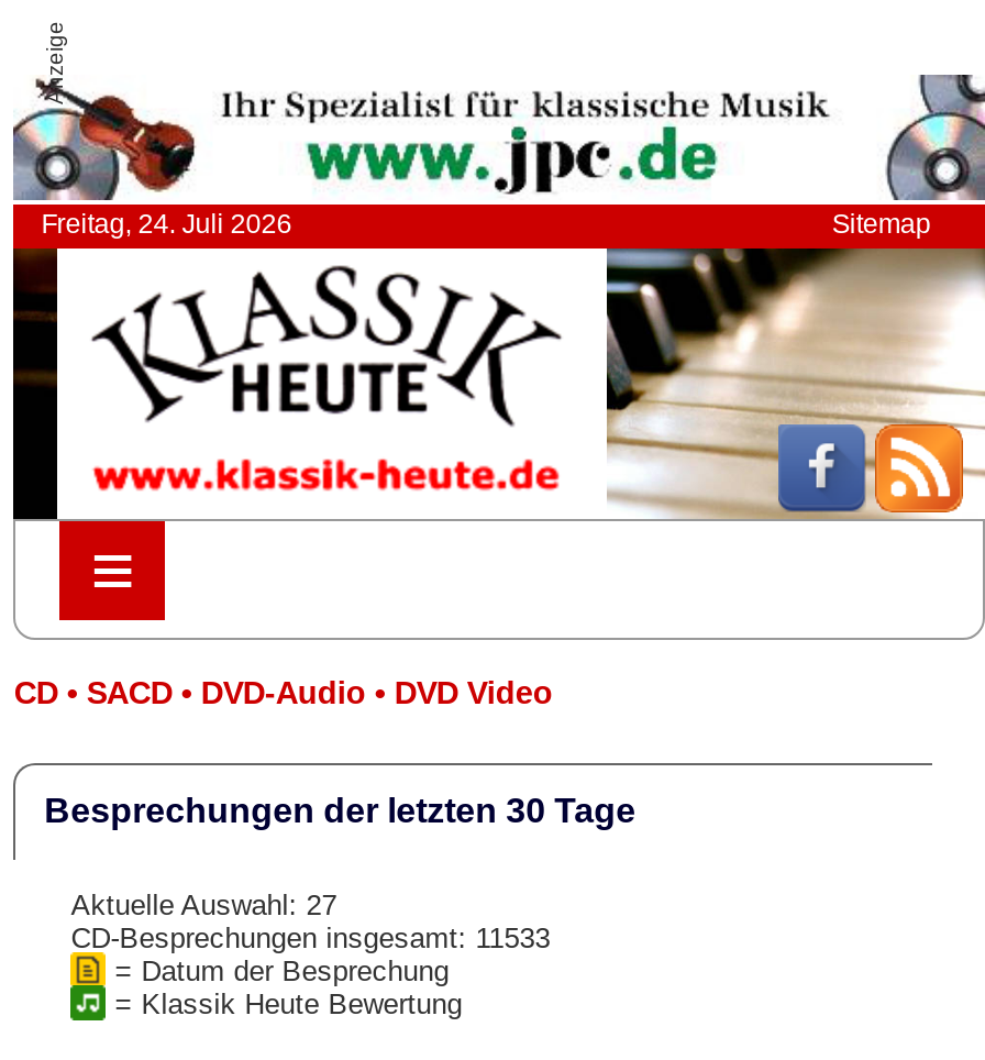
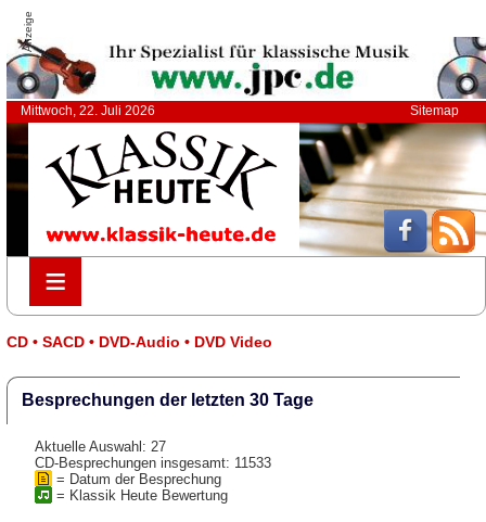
- Freitag, 24. Juli 2026
+ Mittwoch, 22. Juli 2026
